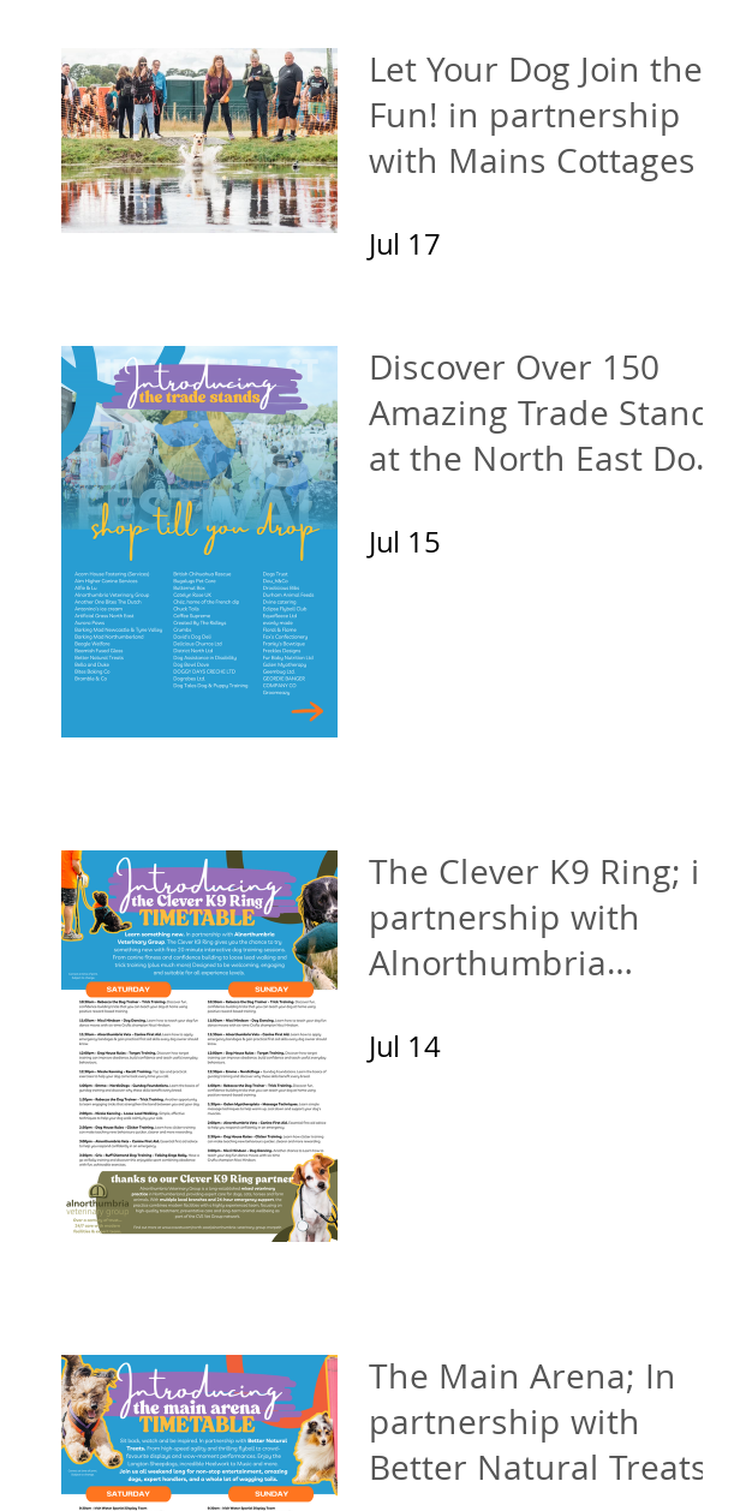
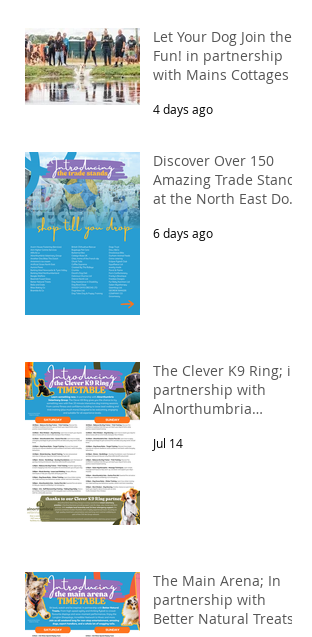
- Jul 17
+ 4 days ago

- Jul 15
+ 6 days ago
